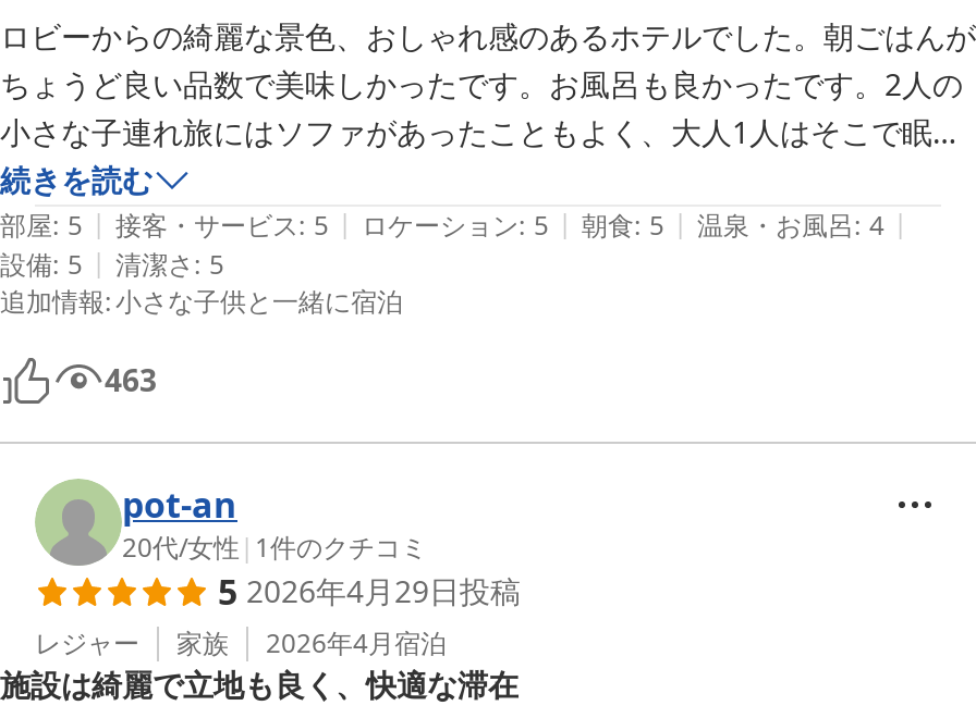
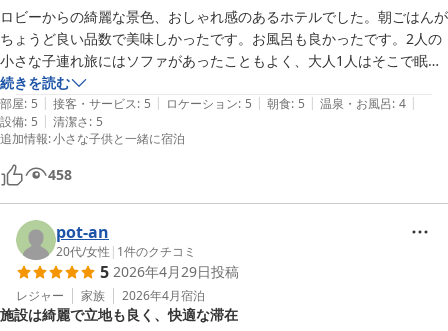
- 463
+ 458
